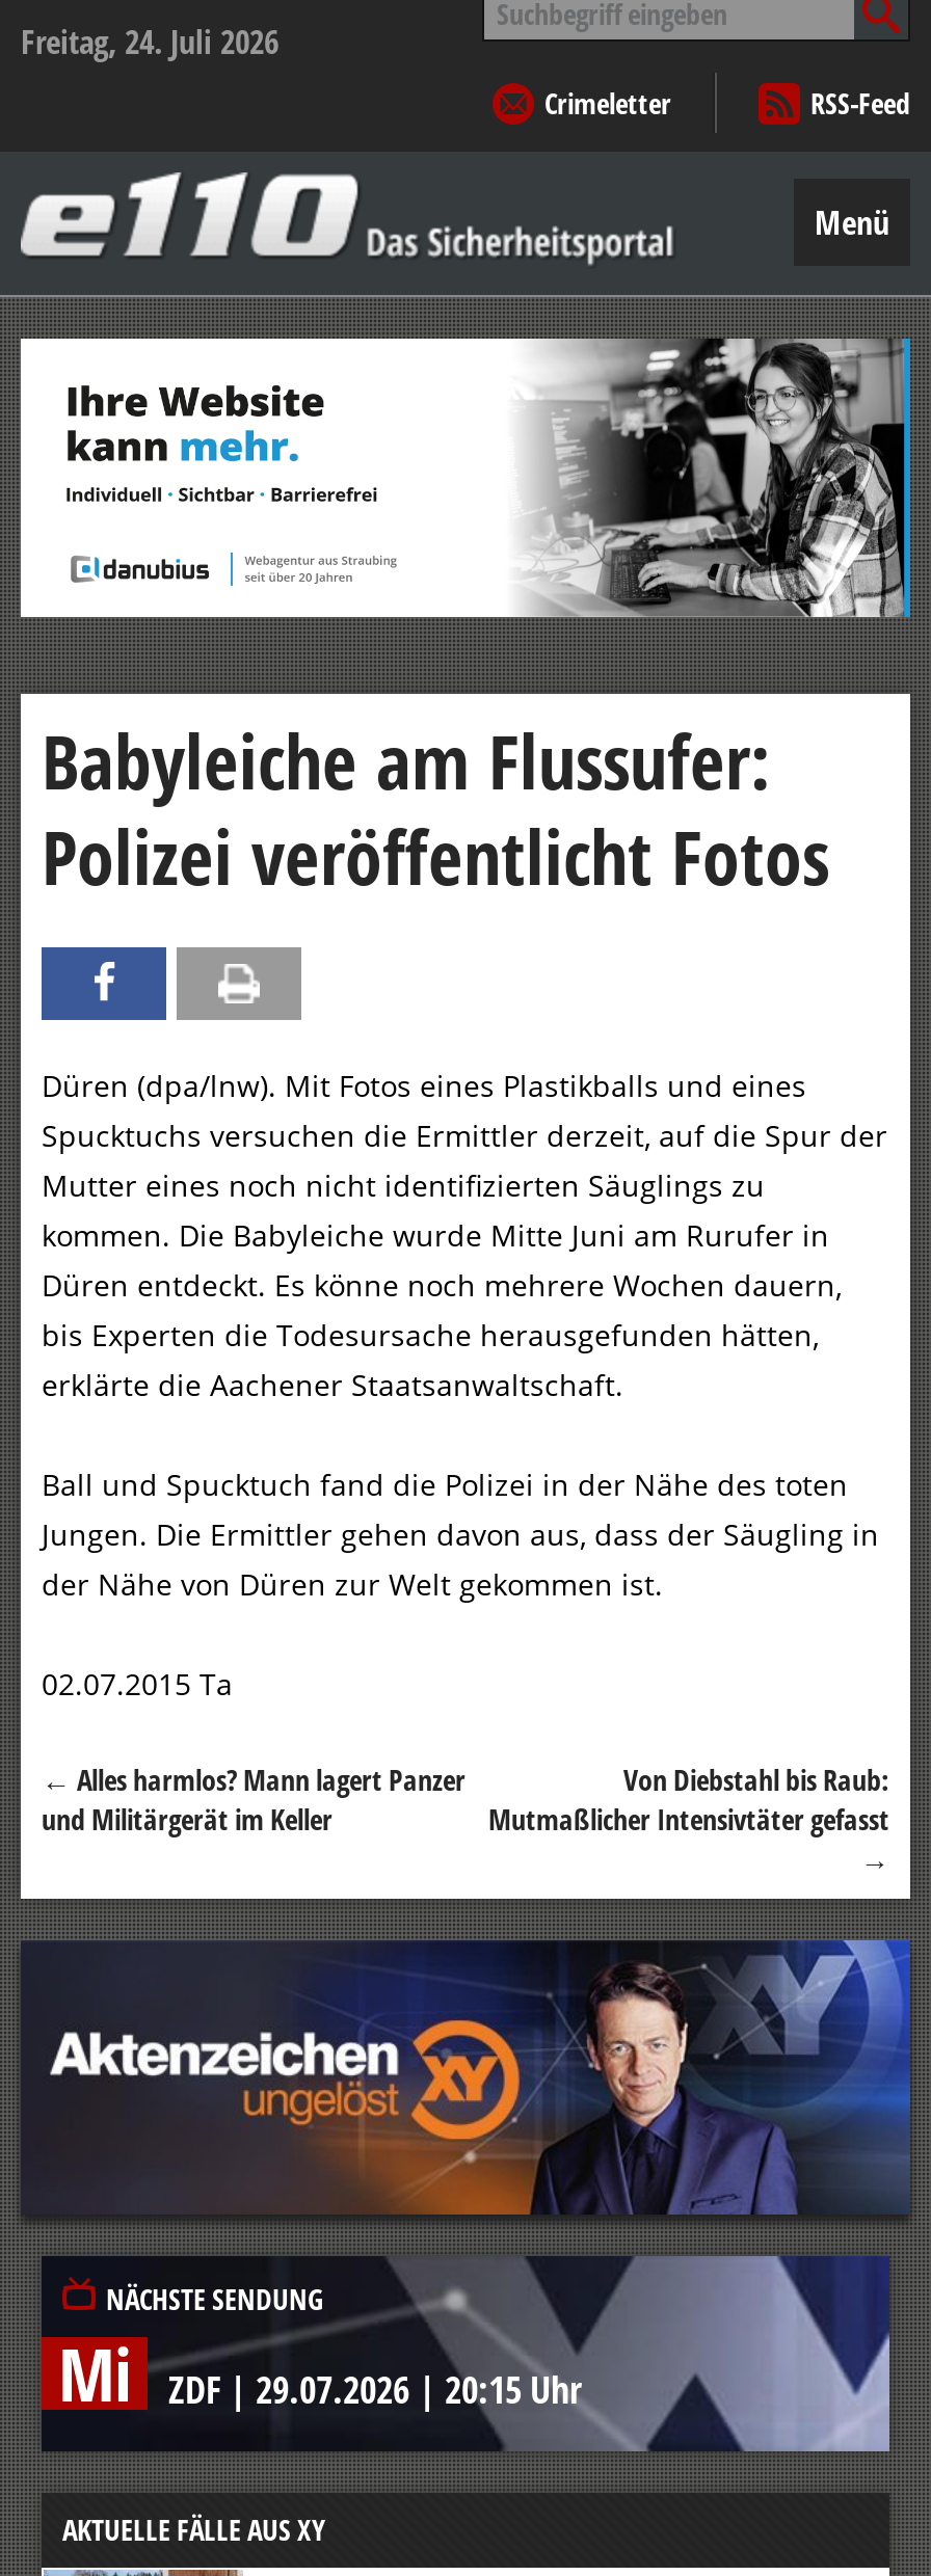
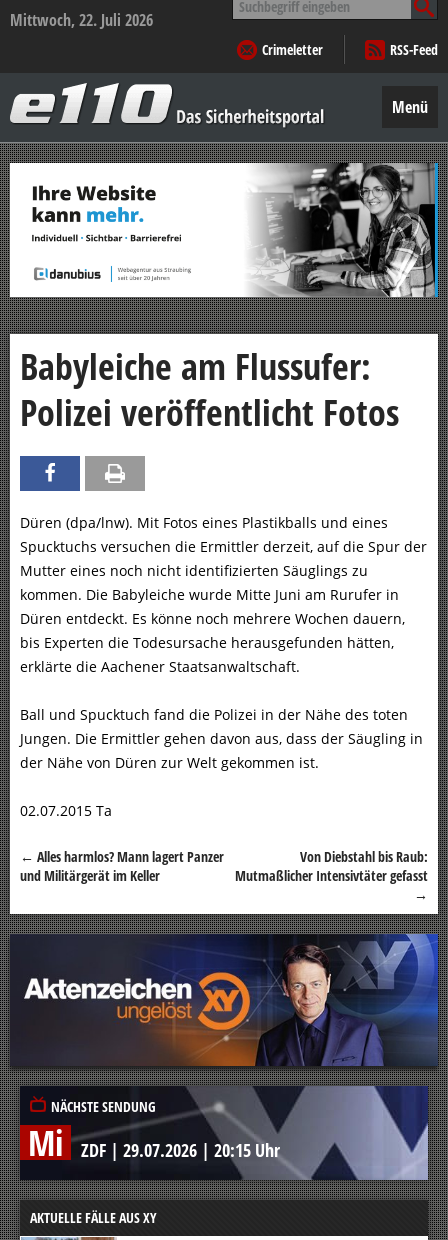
- Freitag, 24. Juli 2026
+ Mittwoch, 22. Juli 2026
